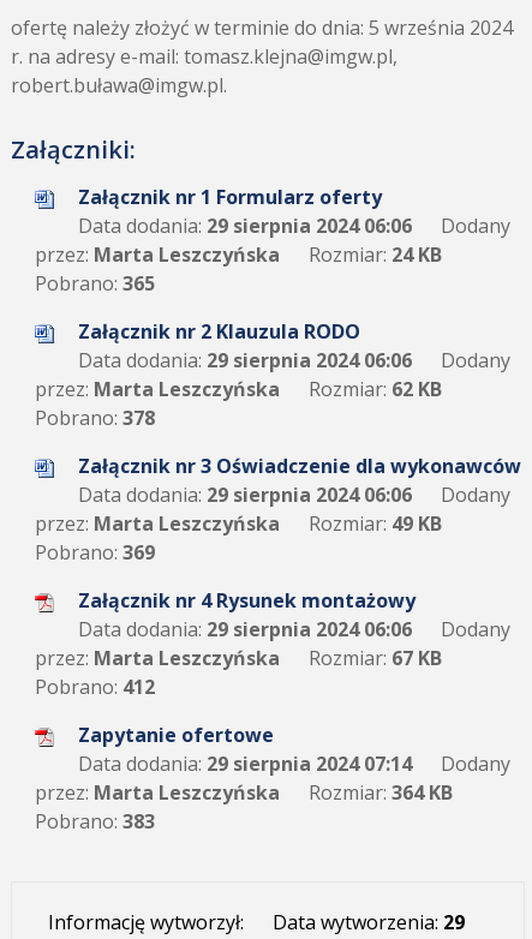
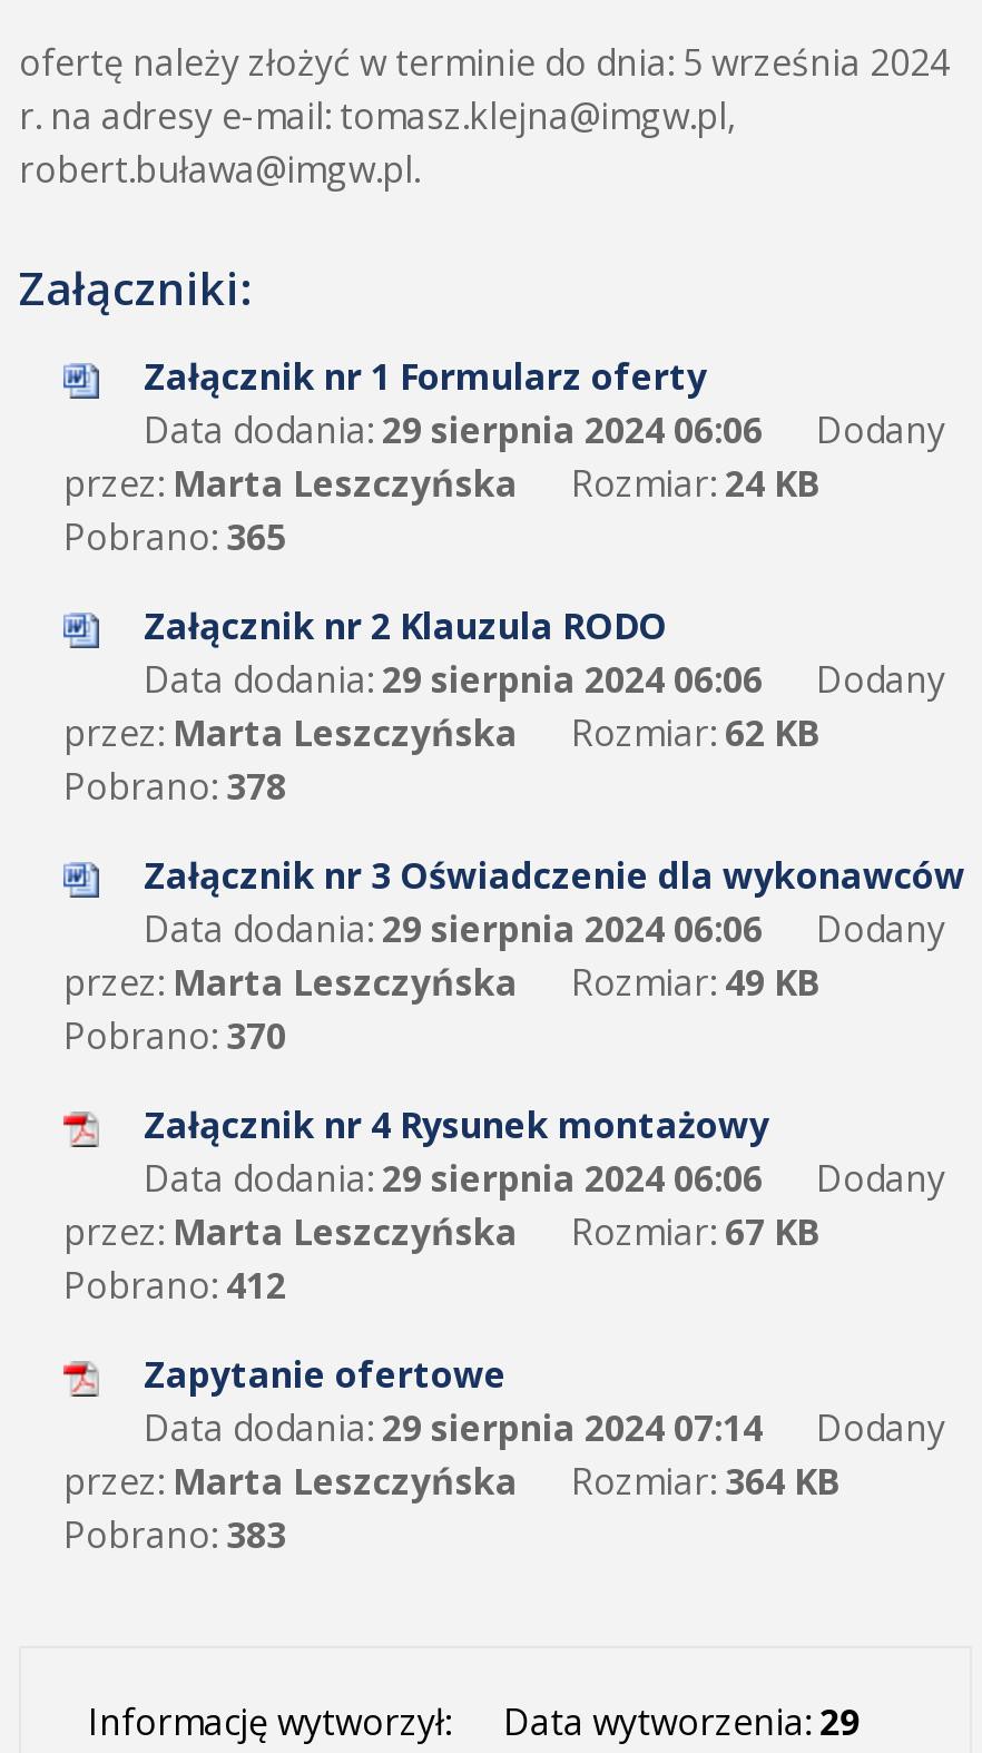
- Pobrano: 369
+ Pobrano: 370
